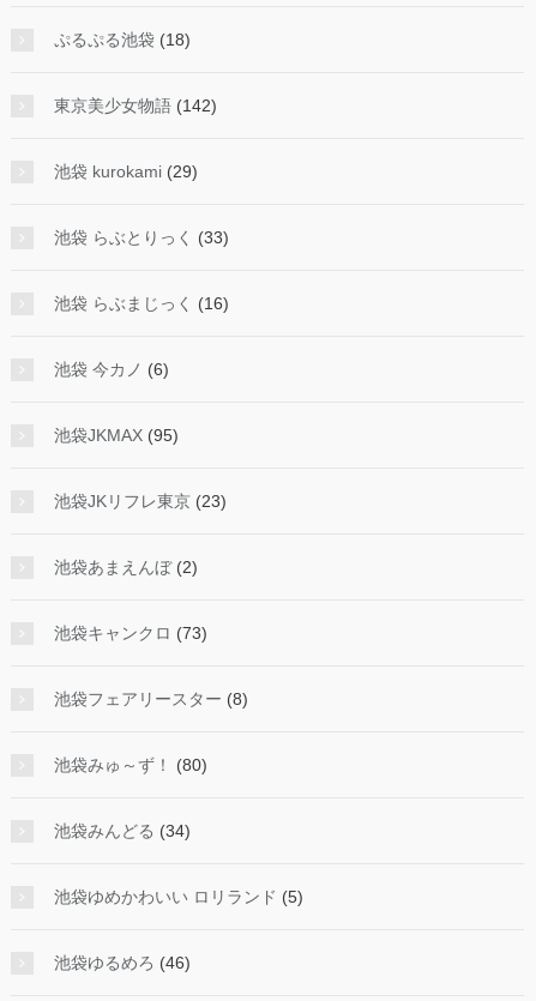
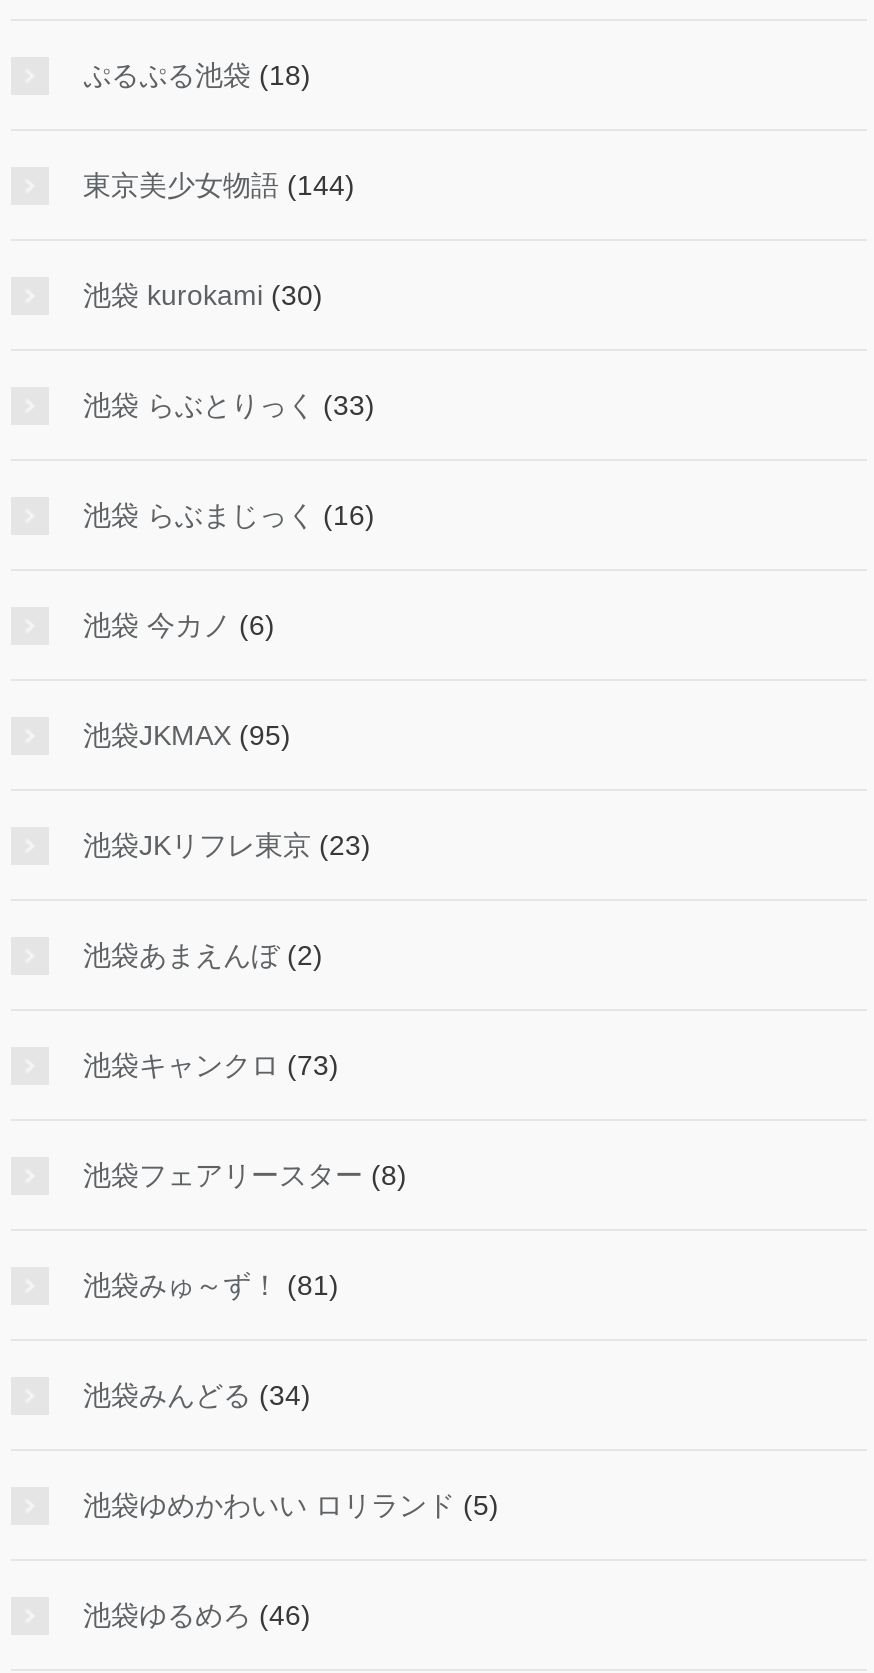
- 東京美少女物語(142)
+ 東京美少女物語(144)

- 池袋 kurokami (29)
+ 池袋 kurokami (30)

- 池袋みゅ～ず！(80)
+ 池袋みゅ～ず！(81)
